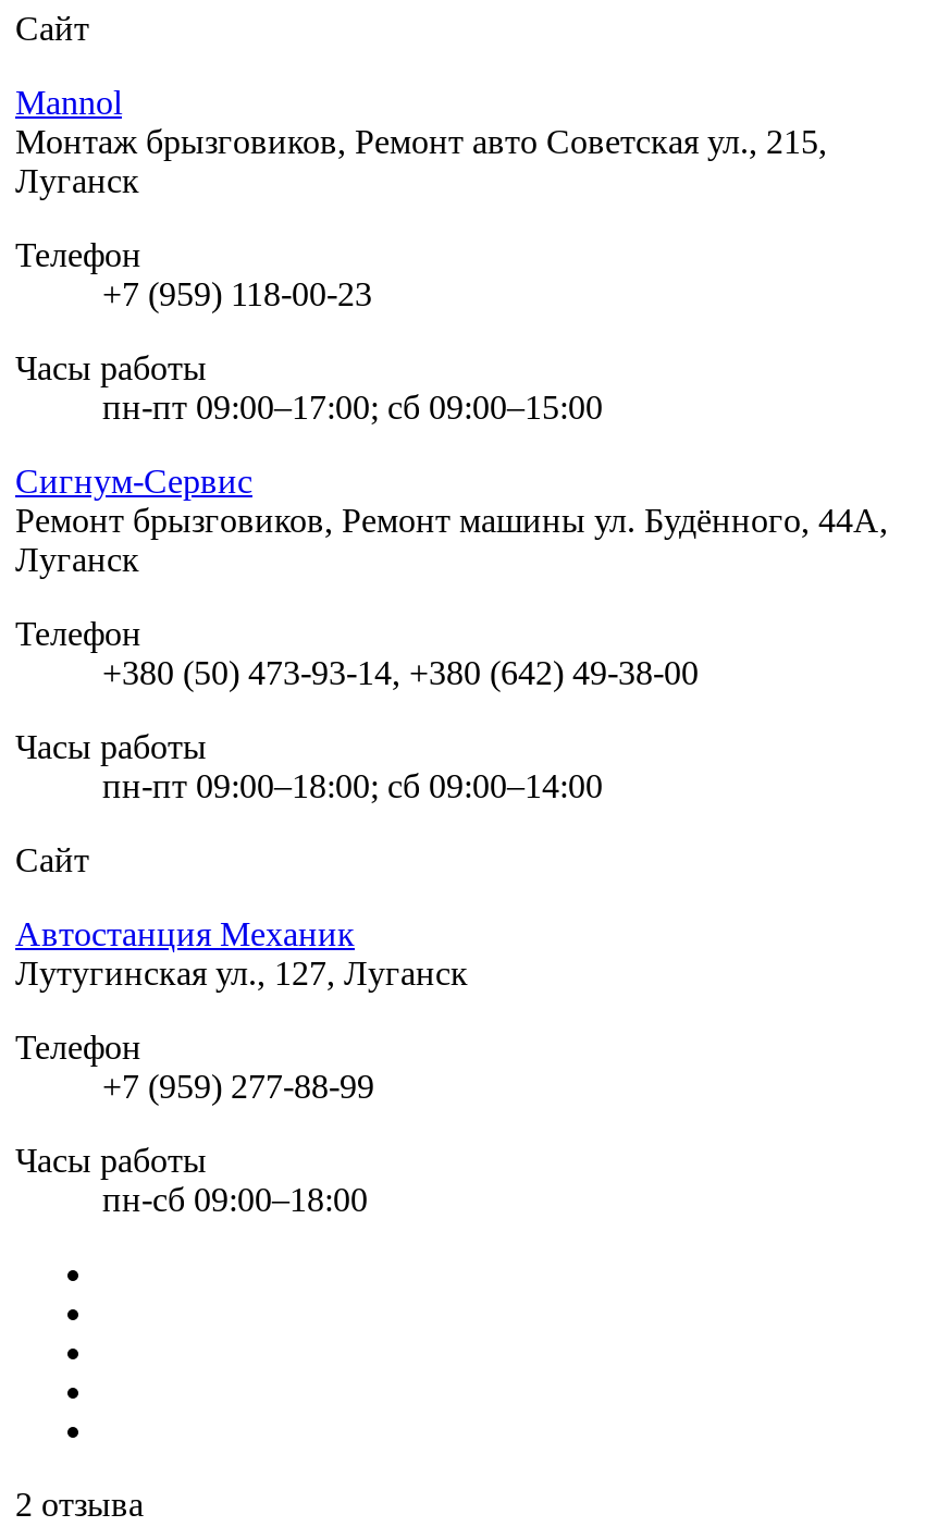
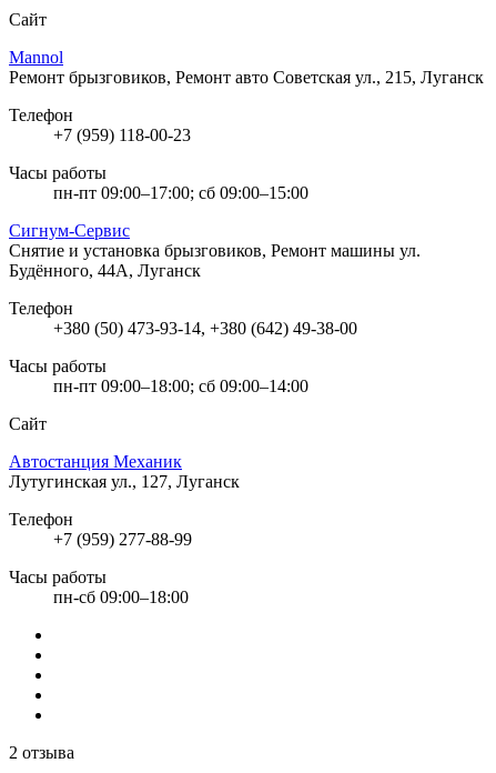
- Монтаж брызговиков, Ремонт авто Советская ул., 215,
- Луганск
+ Ремонт брызговиков, Ремонт авто Советская ул., 215, Луганск

- Ремонт брызговиков, Ремонт машины ул. Будённого, 44А,
- Луганск
+ Снятие и установка брызговиков, Ремонт машины ул.
+ Будённого, 44А, Луганск
